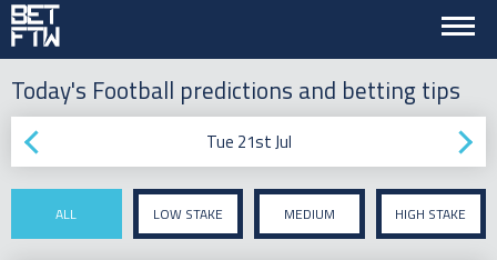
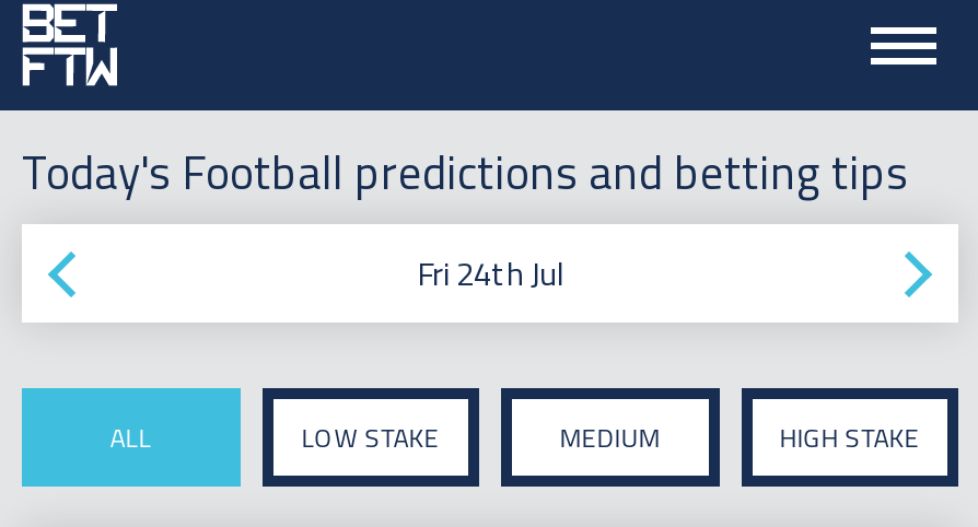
- Tue 21st Jul
+ Fri 24th Jul
